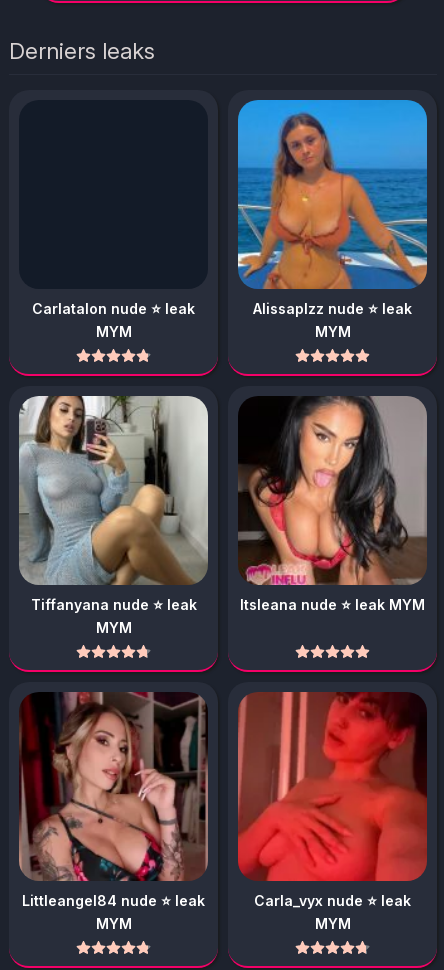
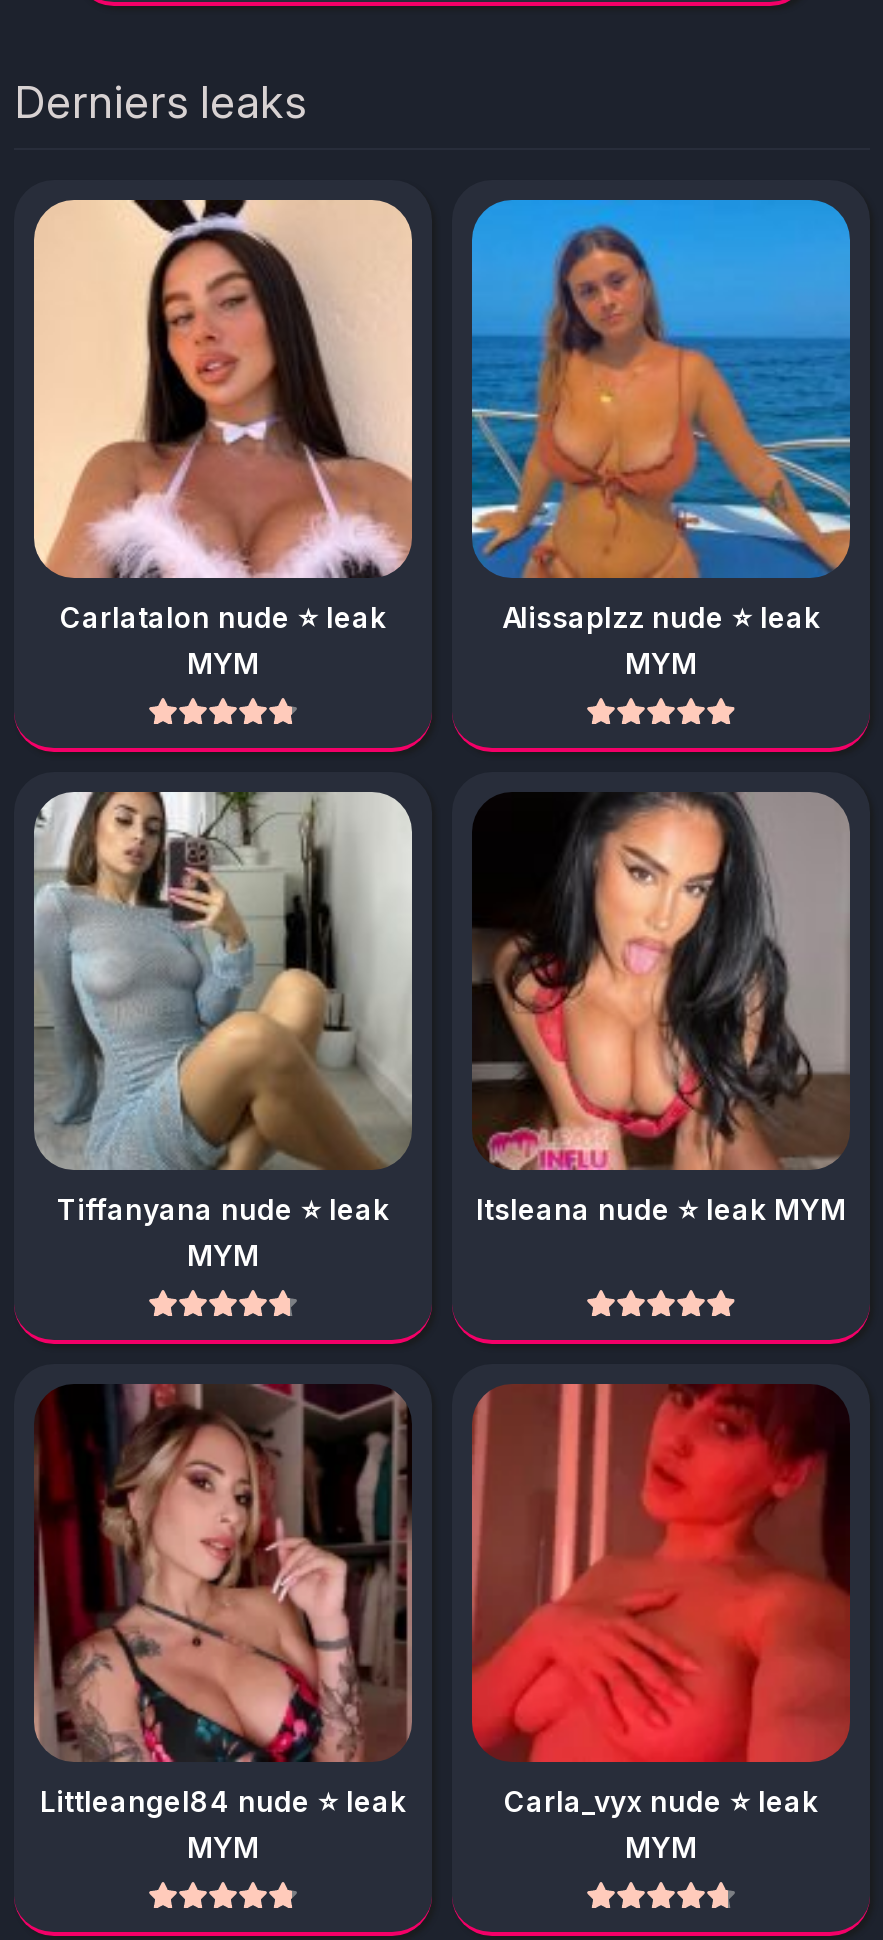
+ [image]
